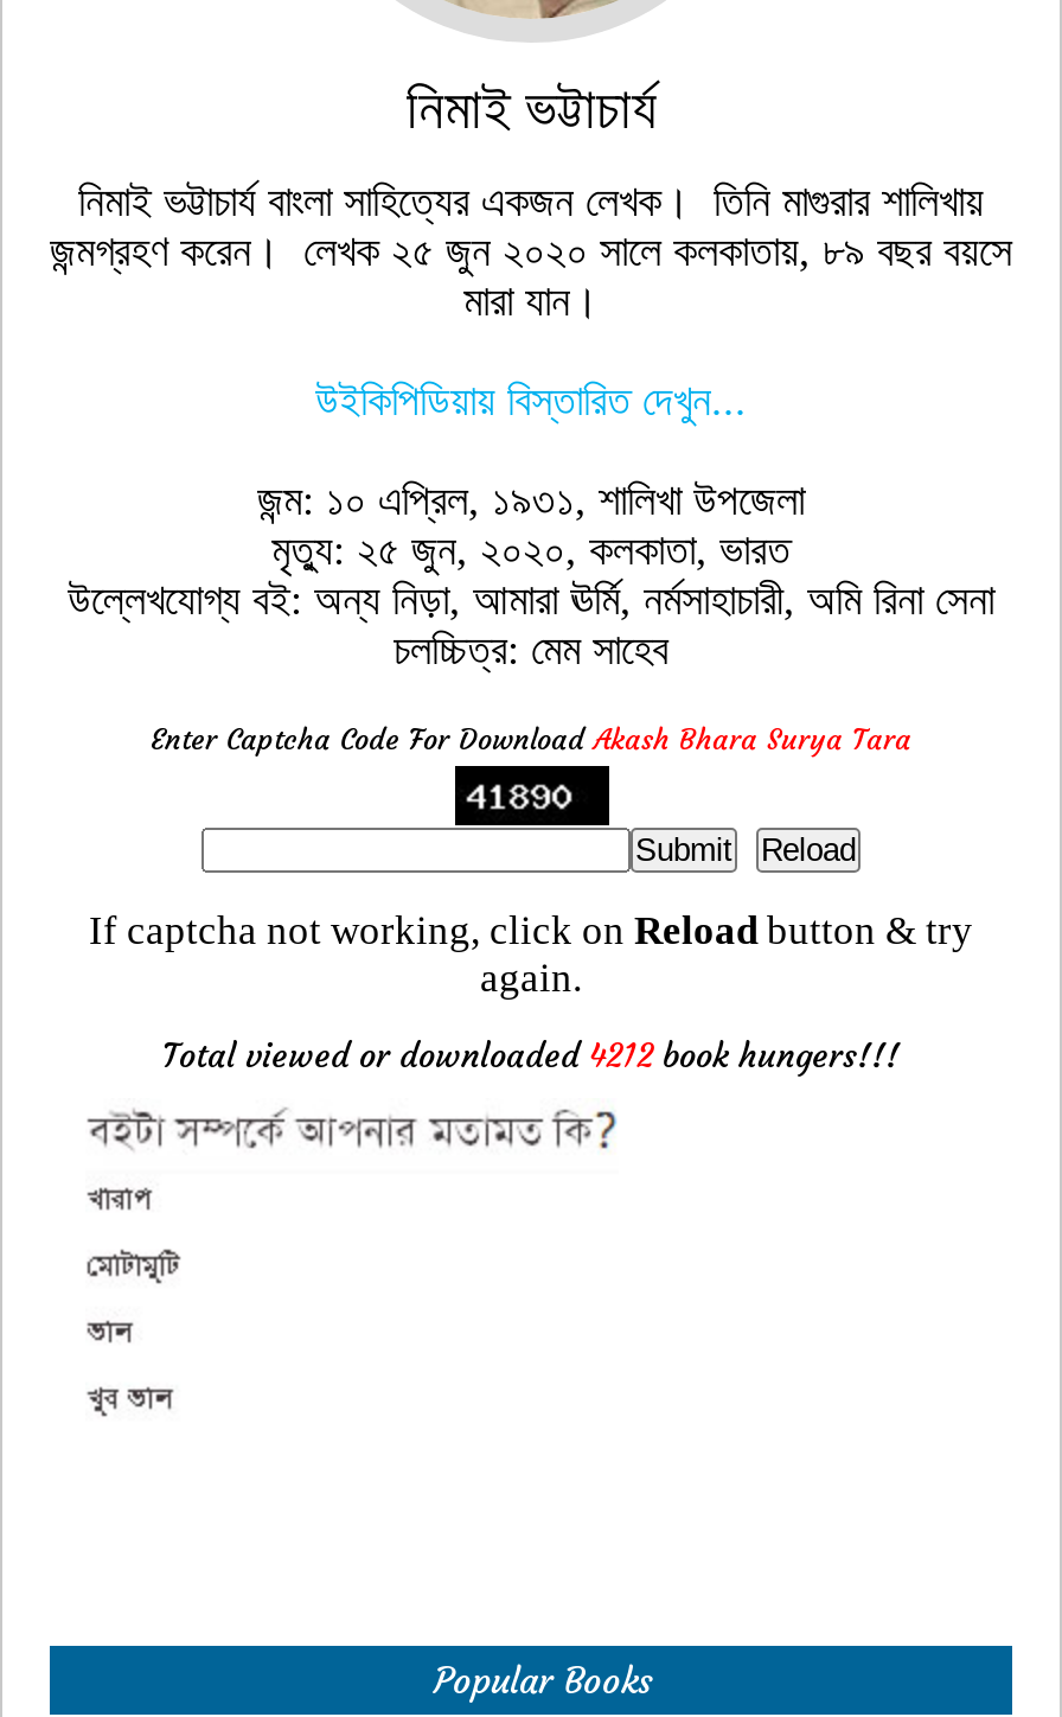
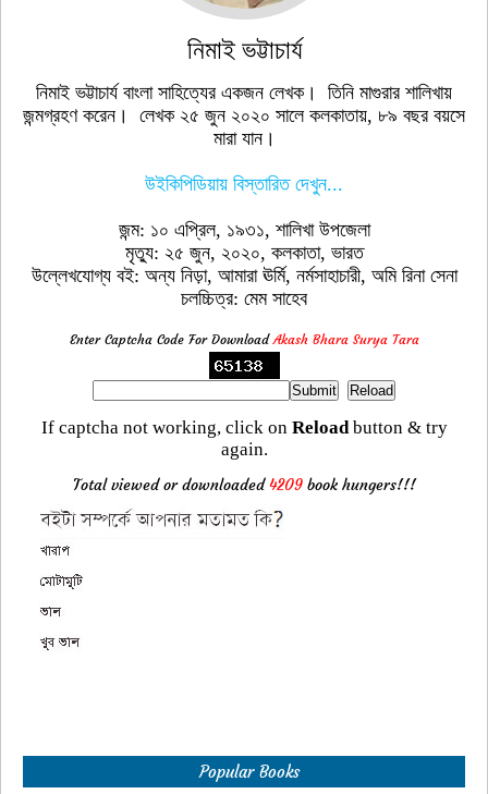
- Total viewed or downloaded 4212 book hungers!!!
+ Total viewed or downloaded 4209 book hungers!!!
